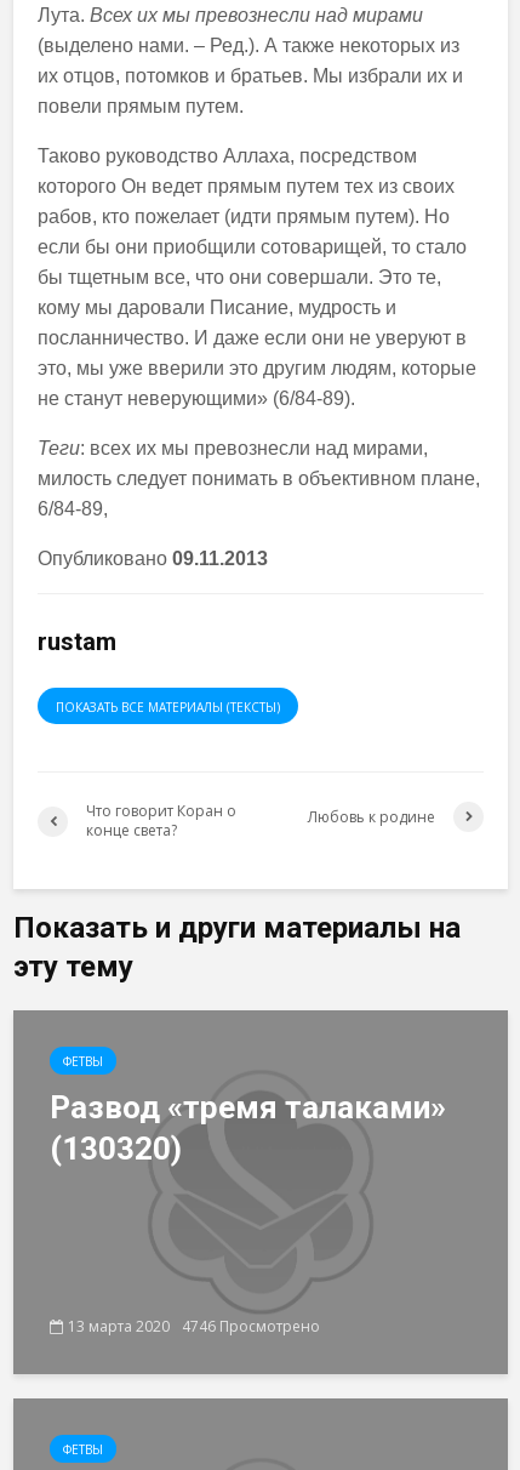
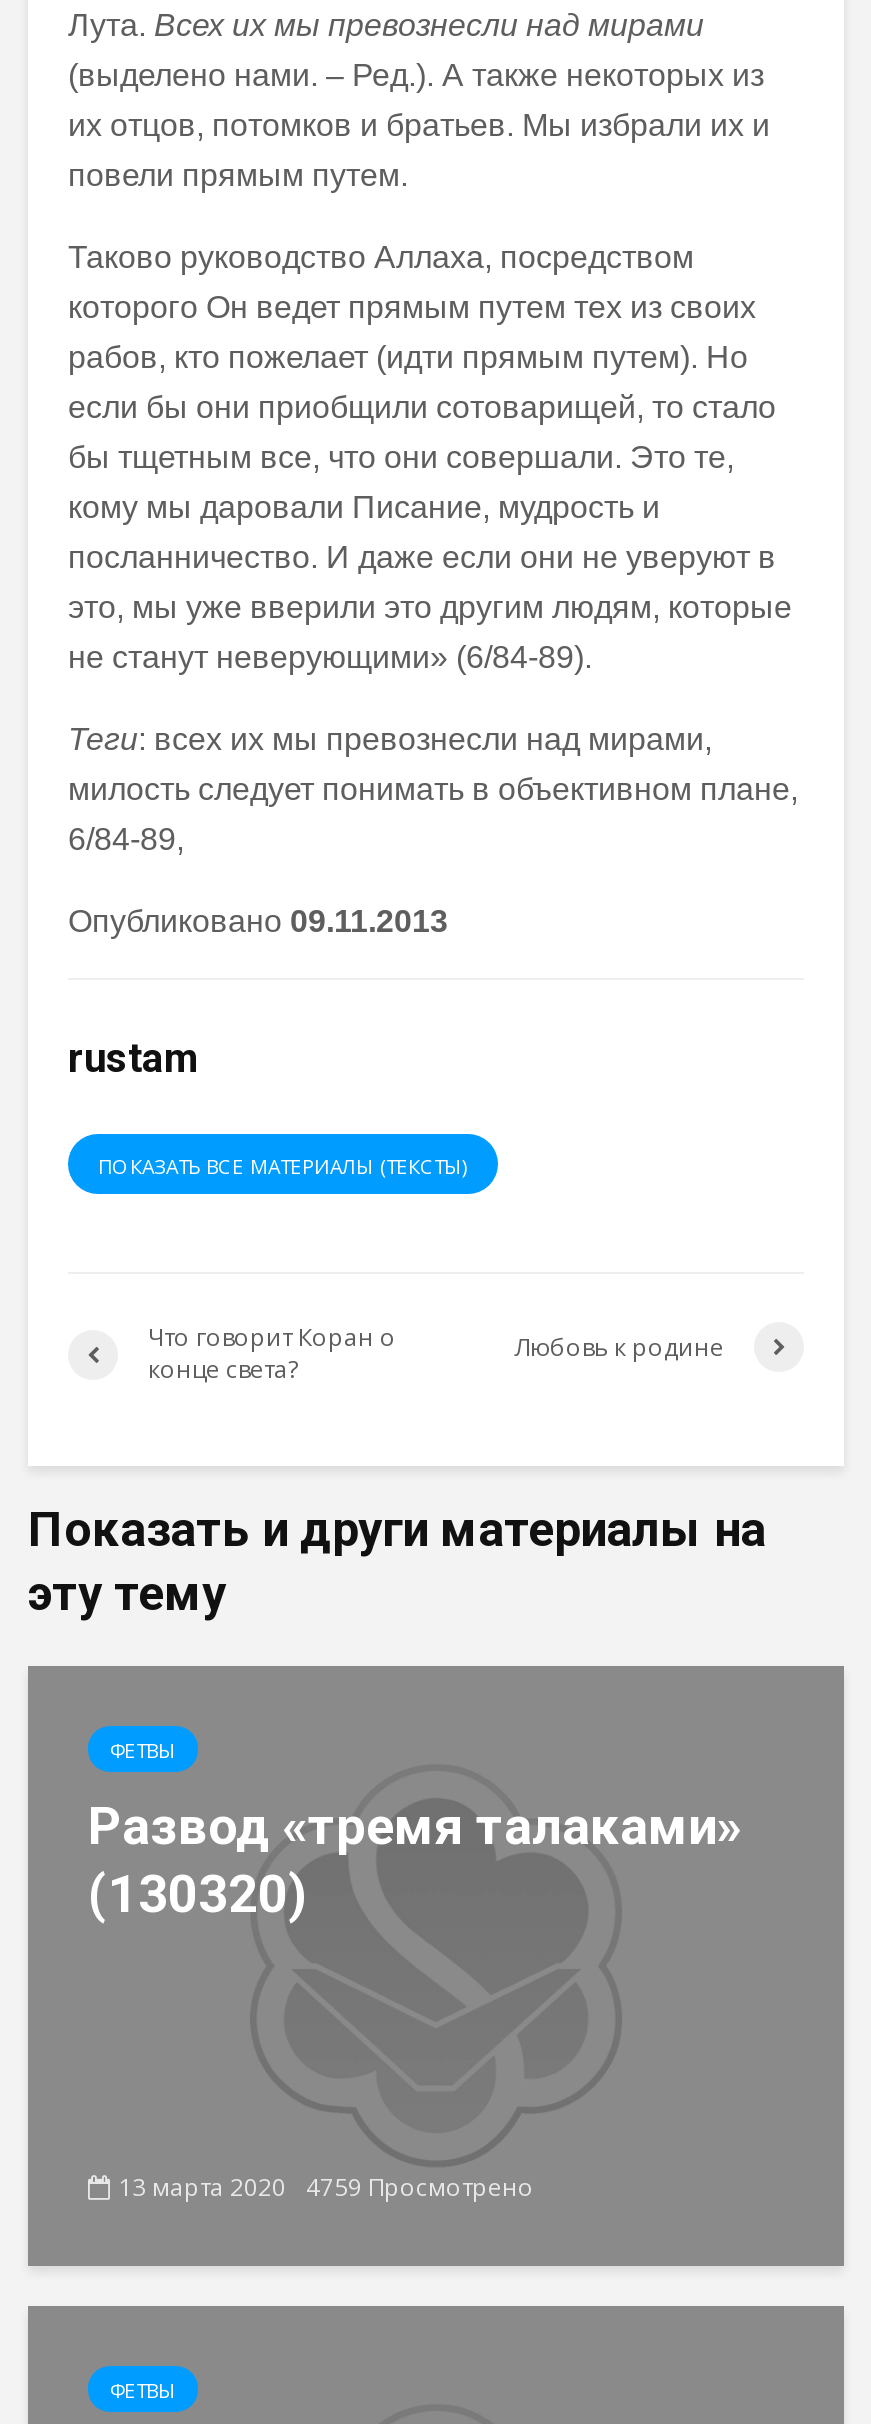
- 13 марта 2020 4746 Просмотрено
+ 13 марта 2020 4759 Просмотрено
